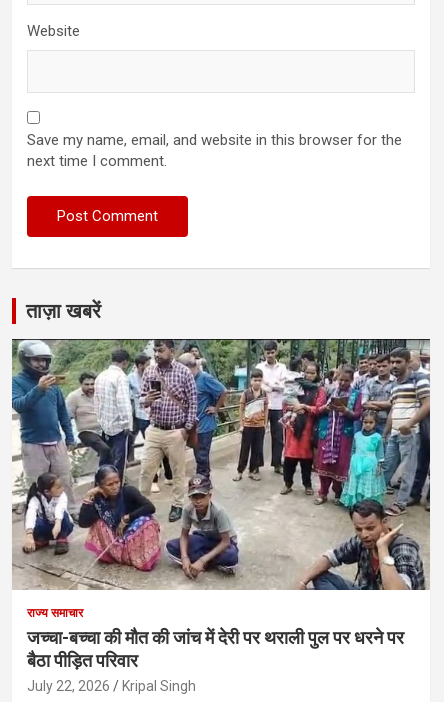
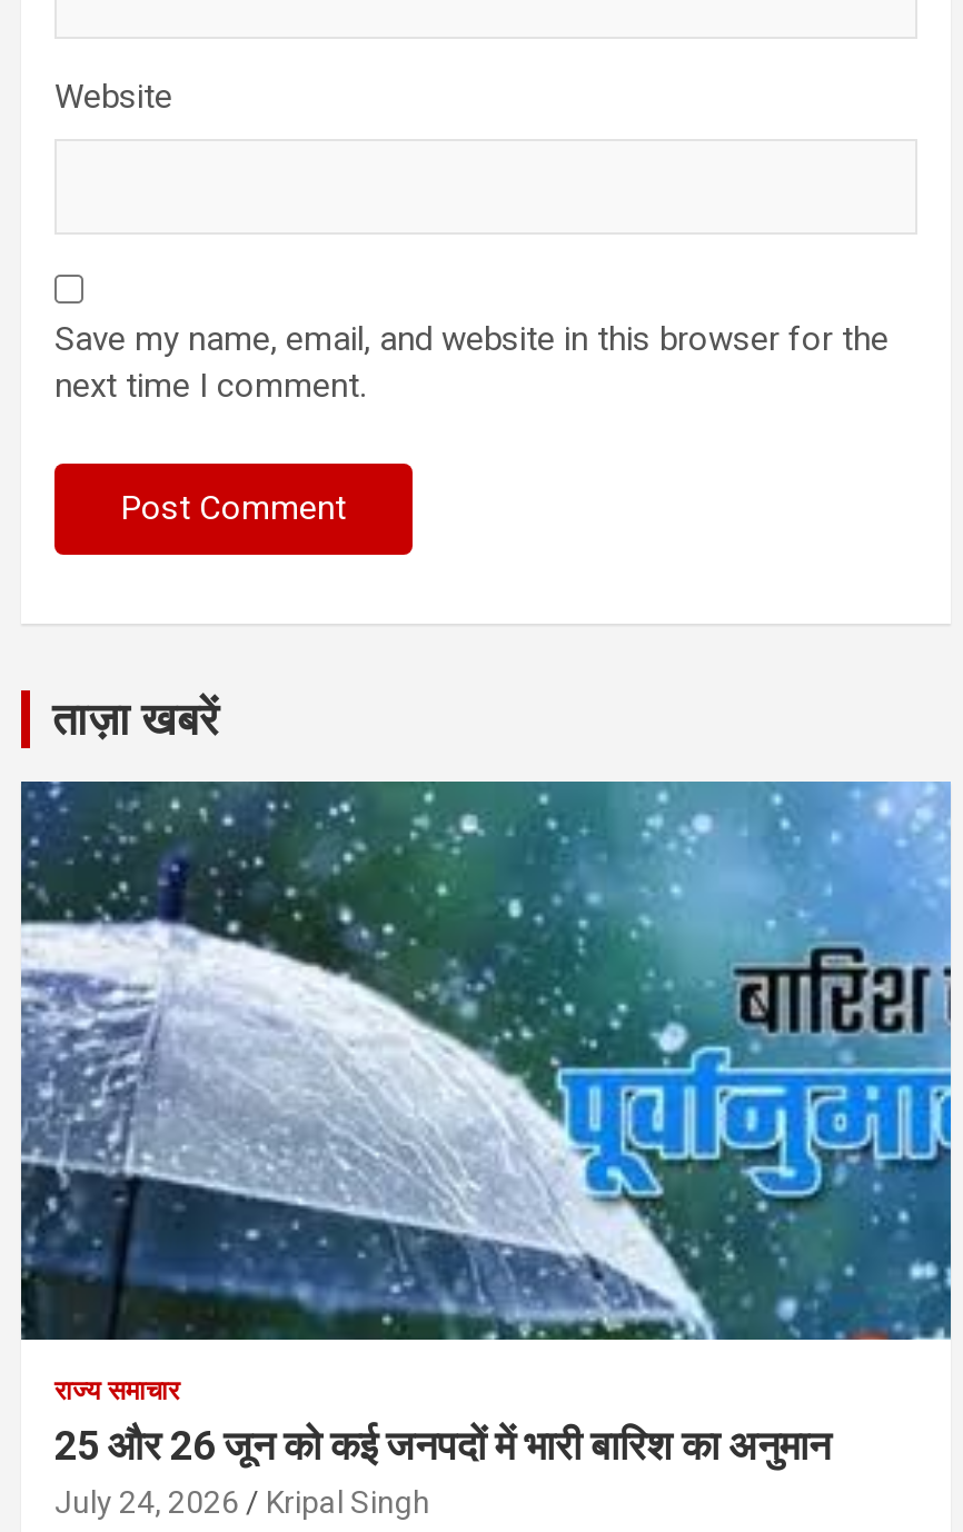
- [image]
- जच्चा-बच्चा की मौत की जांच में देरी पर थराली पुल पर धरने पर
- बैठा पीड़ित परिवार
- July 22, 2026
+ [image]
+ 25 और 26 जून को कई जनपदों में भारी बारिश का अनुमान
+ July 24, 2026
